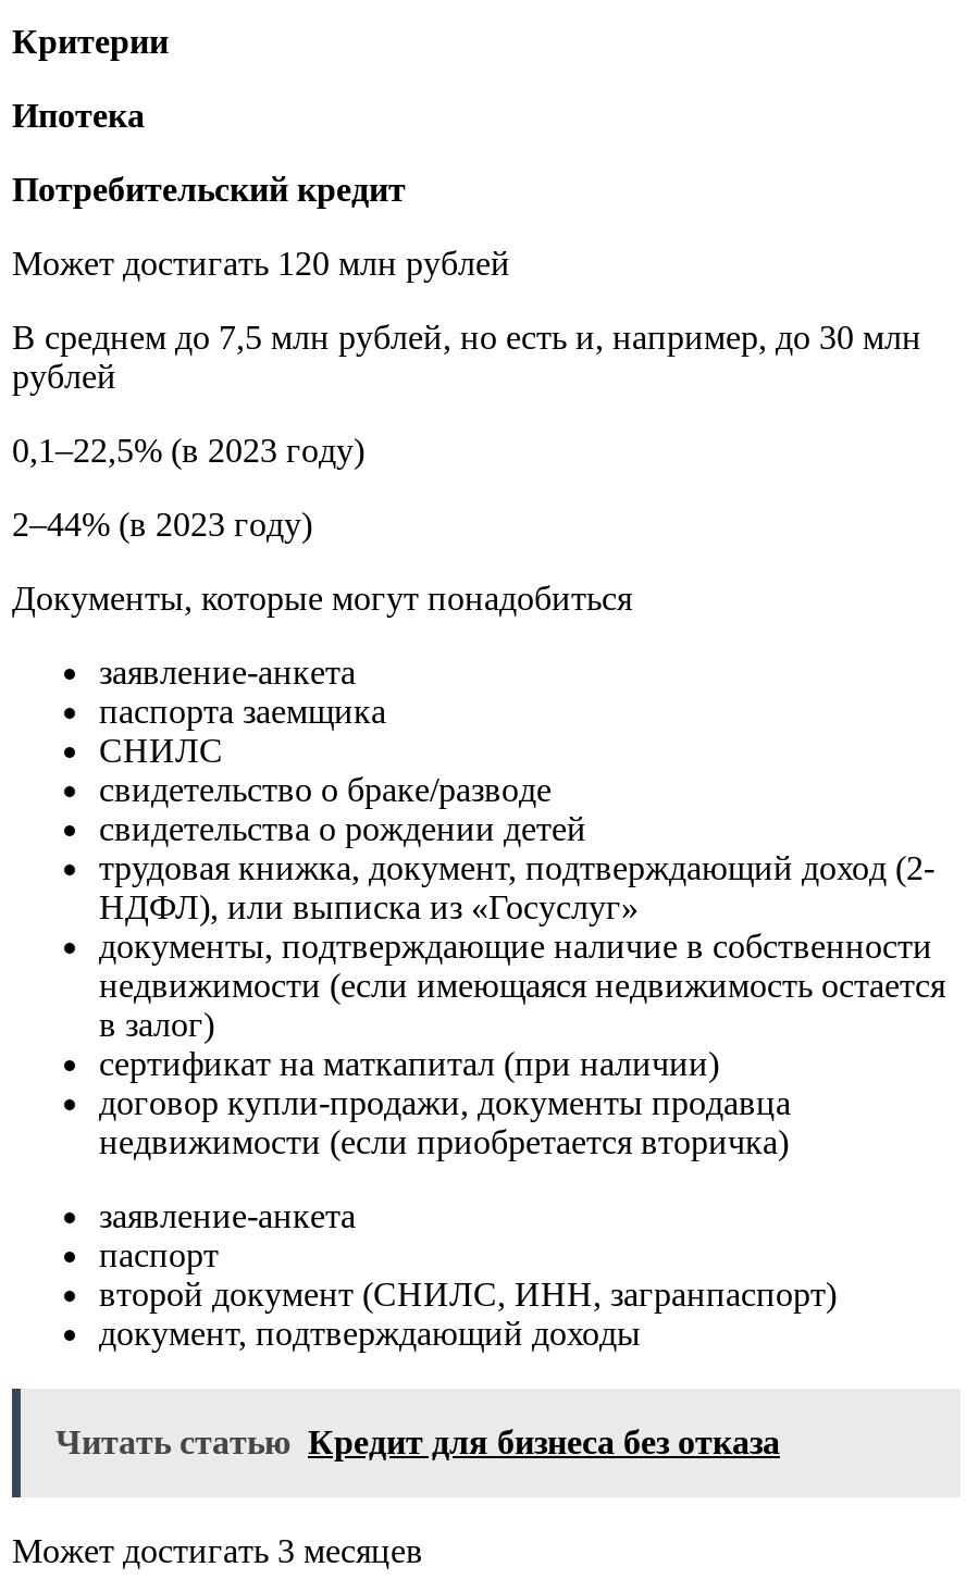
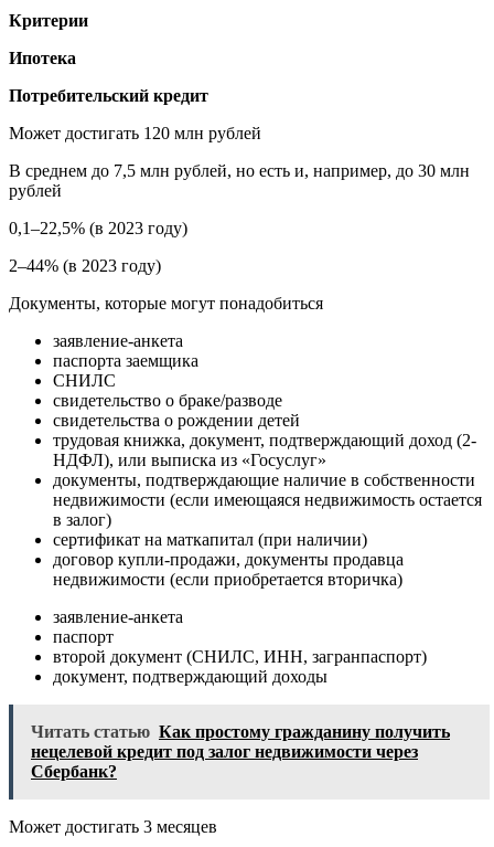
- Читать статью Кредит для бизнеса без отказа
+ Читать статью Как простому гражданину получить
+ нецелевой кредит под залог недвижимости через
+ Сбербанк?
